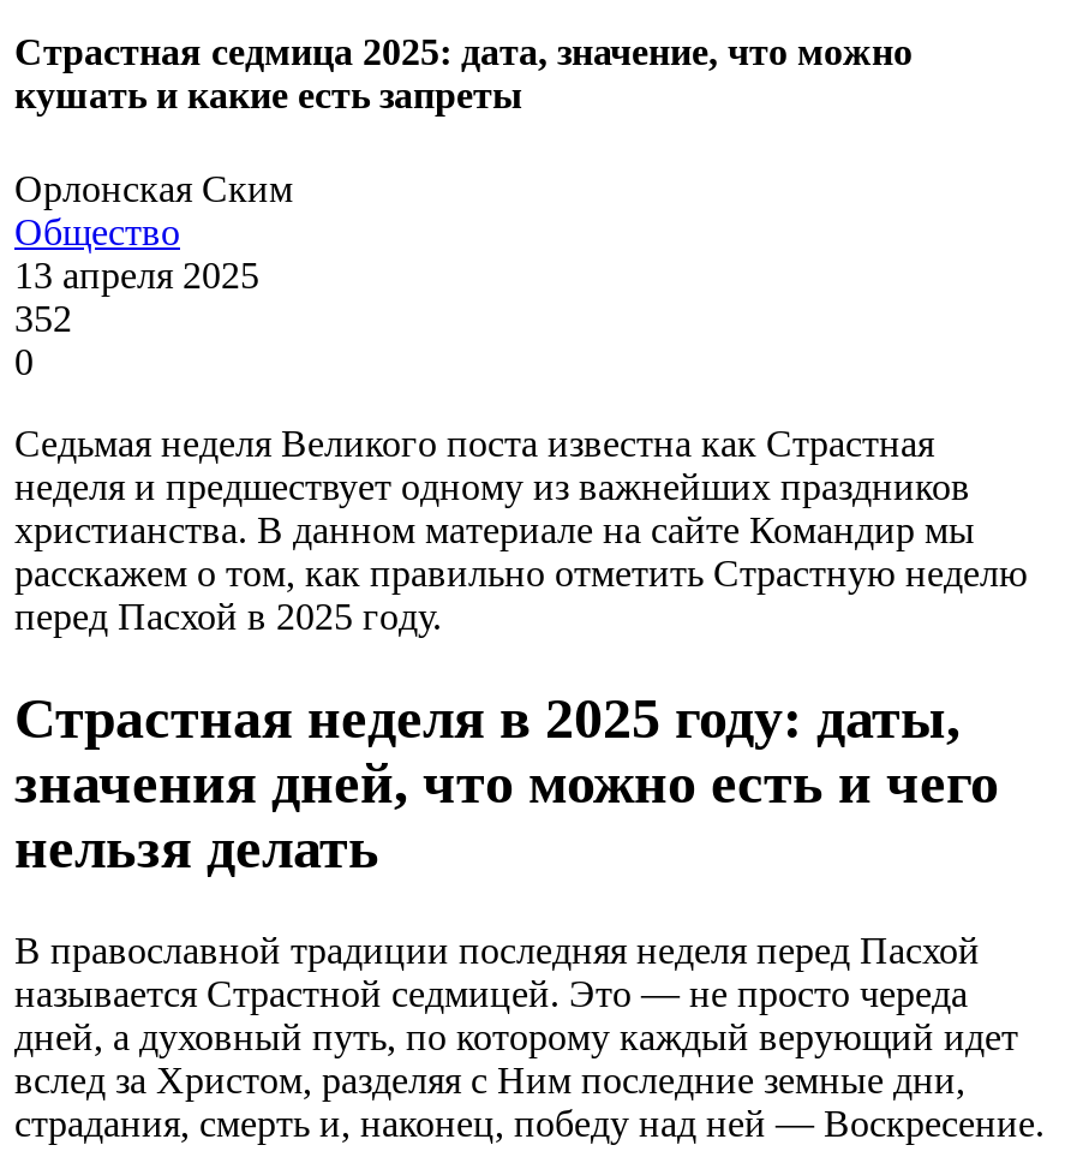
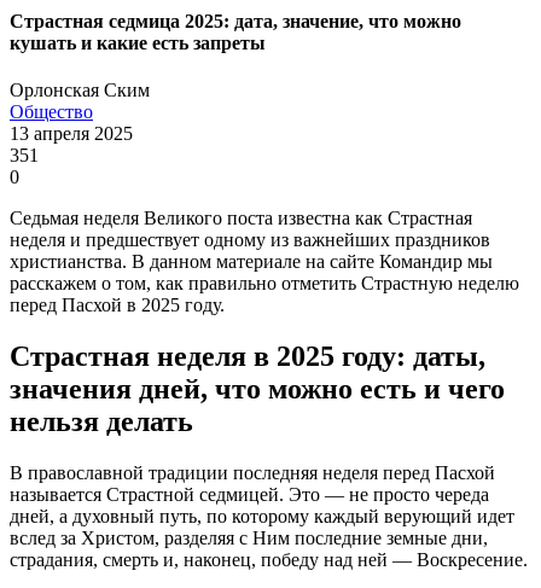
- 352
+ 351
